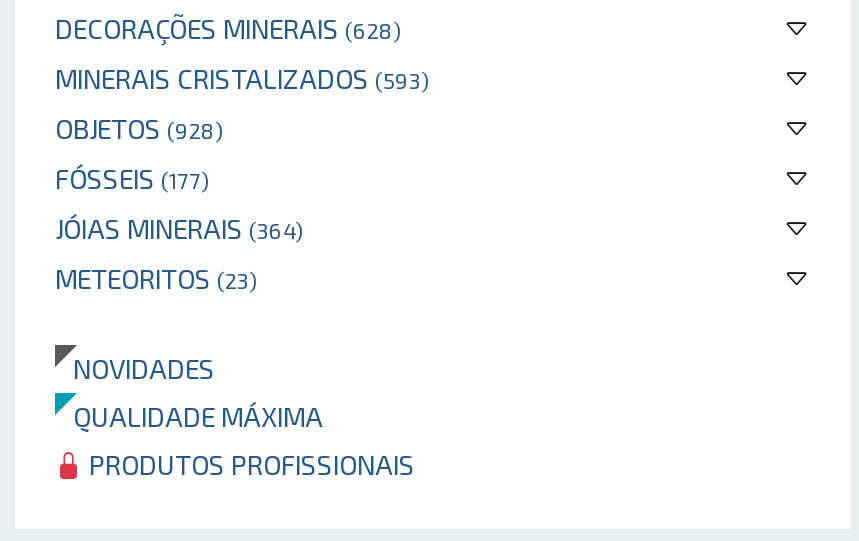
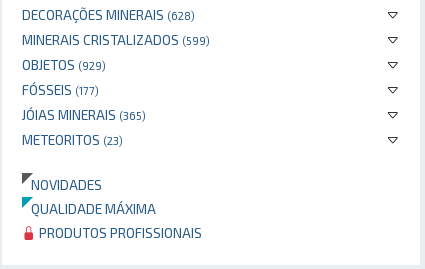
- MINERAIS CRISTALIZADOS (593)
+ MINERAIS CRISTALIZADOS (599)

- OBJETOS (928)
+ OBJETOS (929)

- JÓIAS MINERAIS (364)
+ JÓIAS MINERAIS (365)
